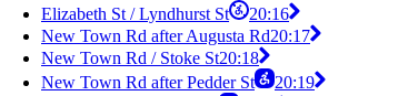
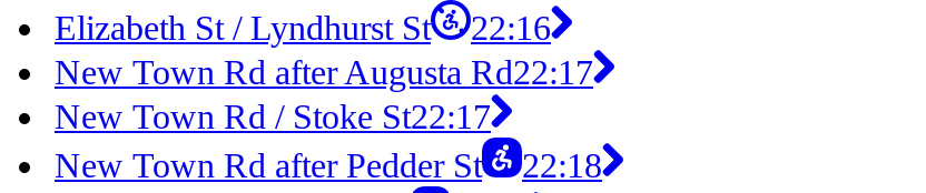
- Elizabeth St / Lyndhurst St 20:16
+ Elizabeth St / Lyndhurst St 22:16

- New Town Rd after Augusta Rd20:17
+ New Town Rd after Augusta Rd22:17

- New Town Rd / Stoke St20:18
+ New Town Rd / Stoke St22:17

- New Town Rd after Pedder St 20:19
+ New Town Rd after Pedder St 22:18
